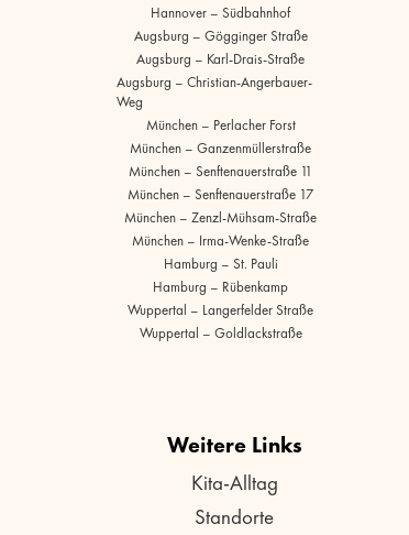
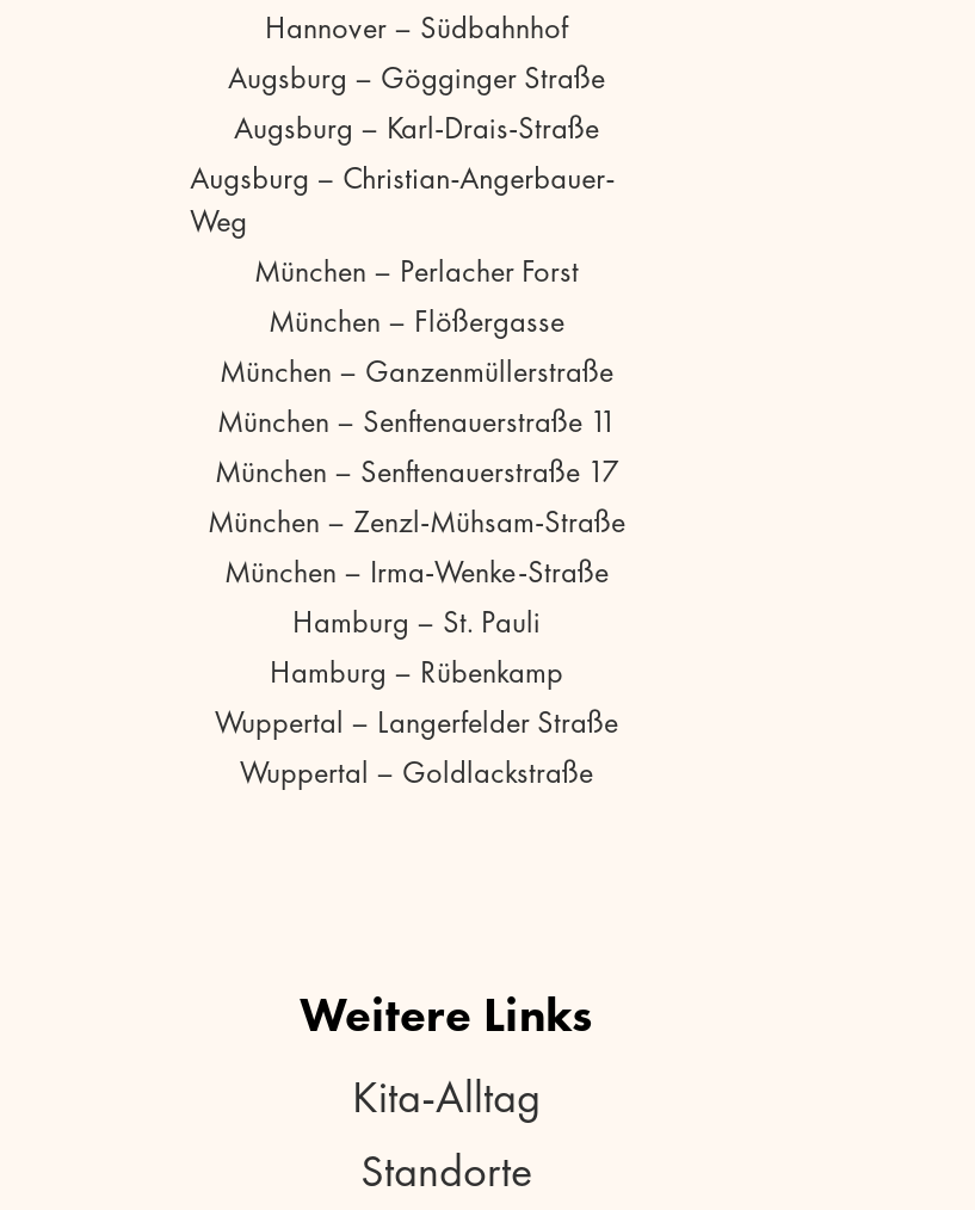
+ München – Flößergasse
